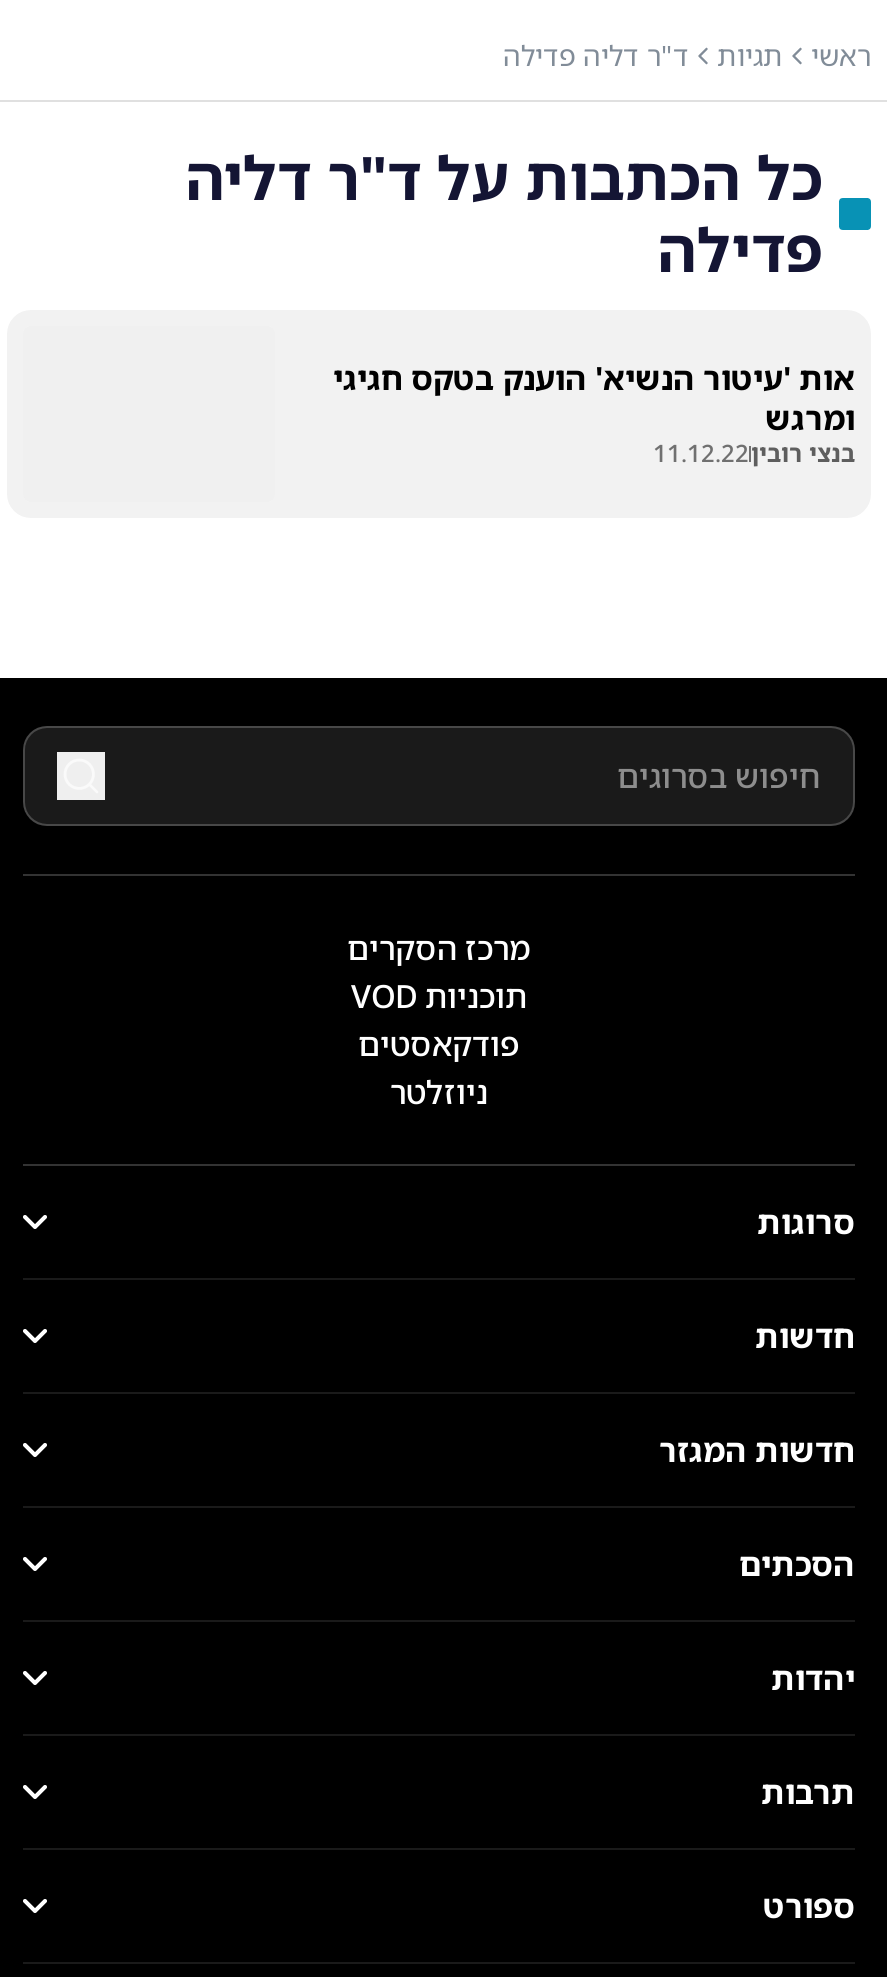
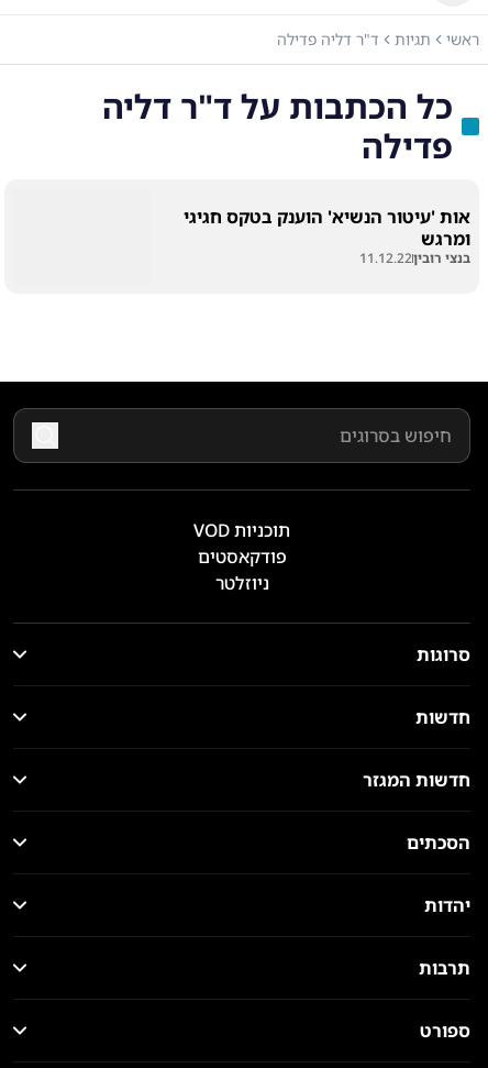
- מרכז הסקרים
